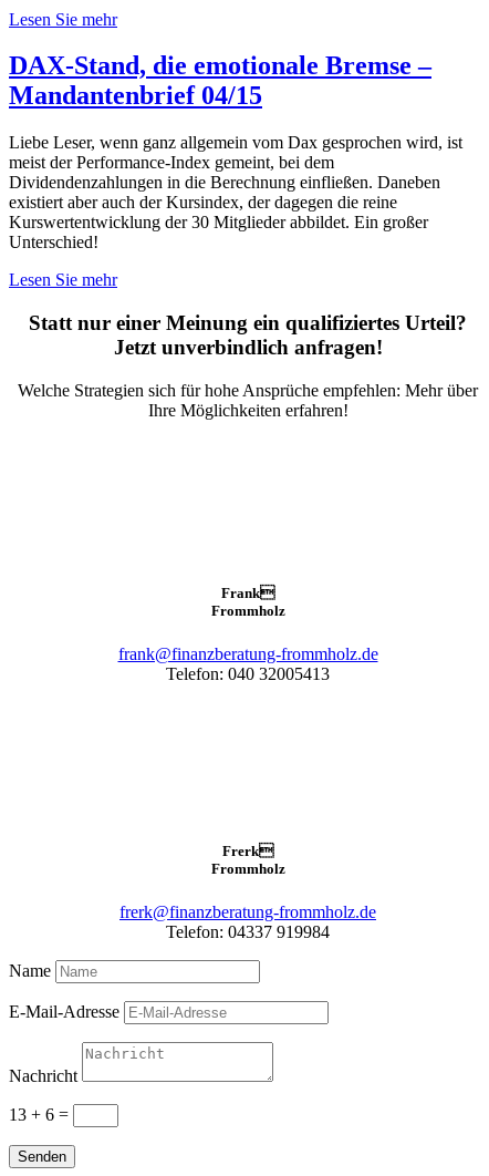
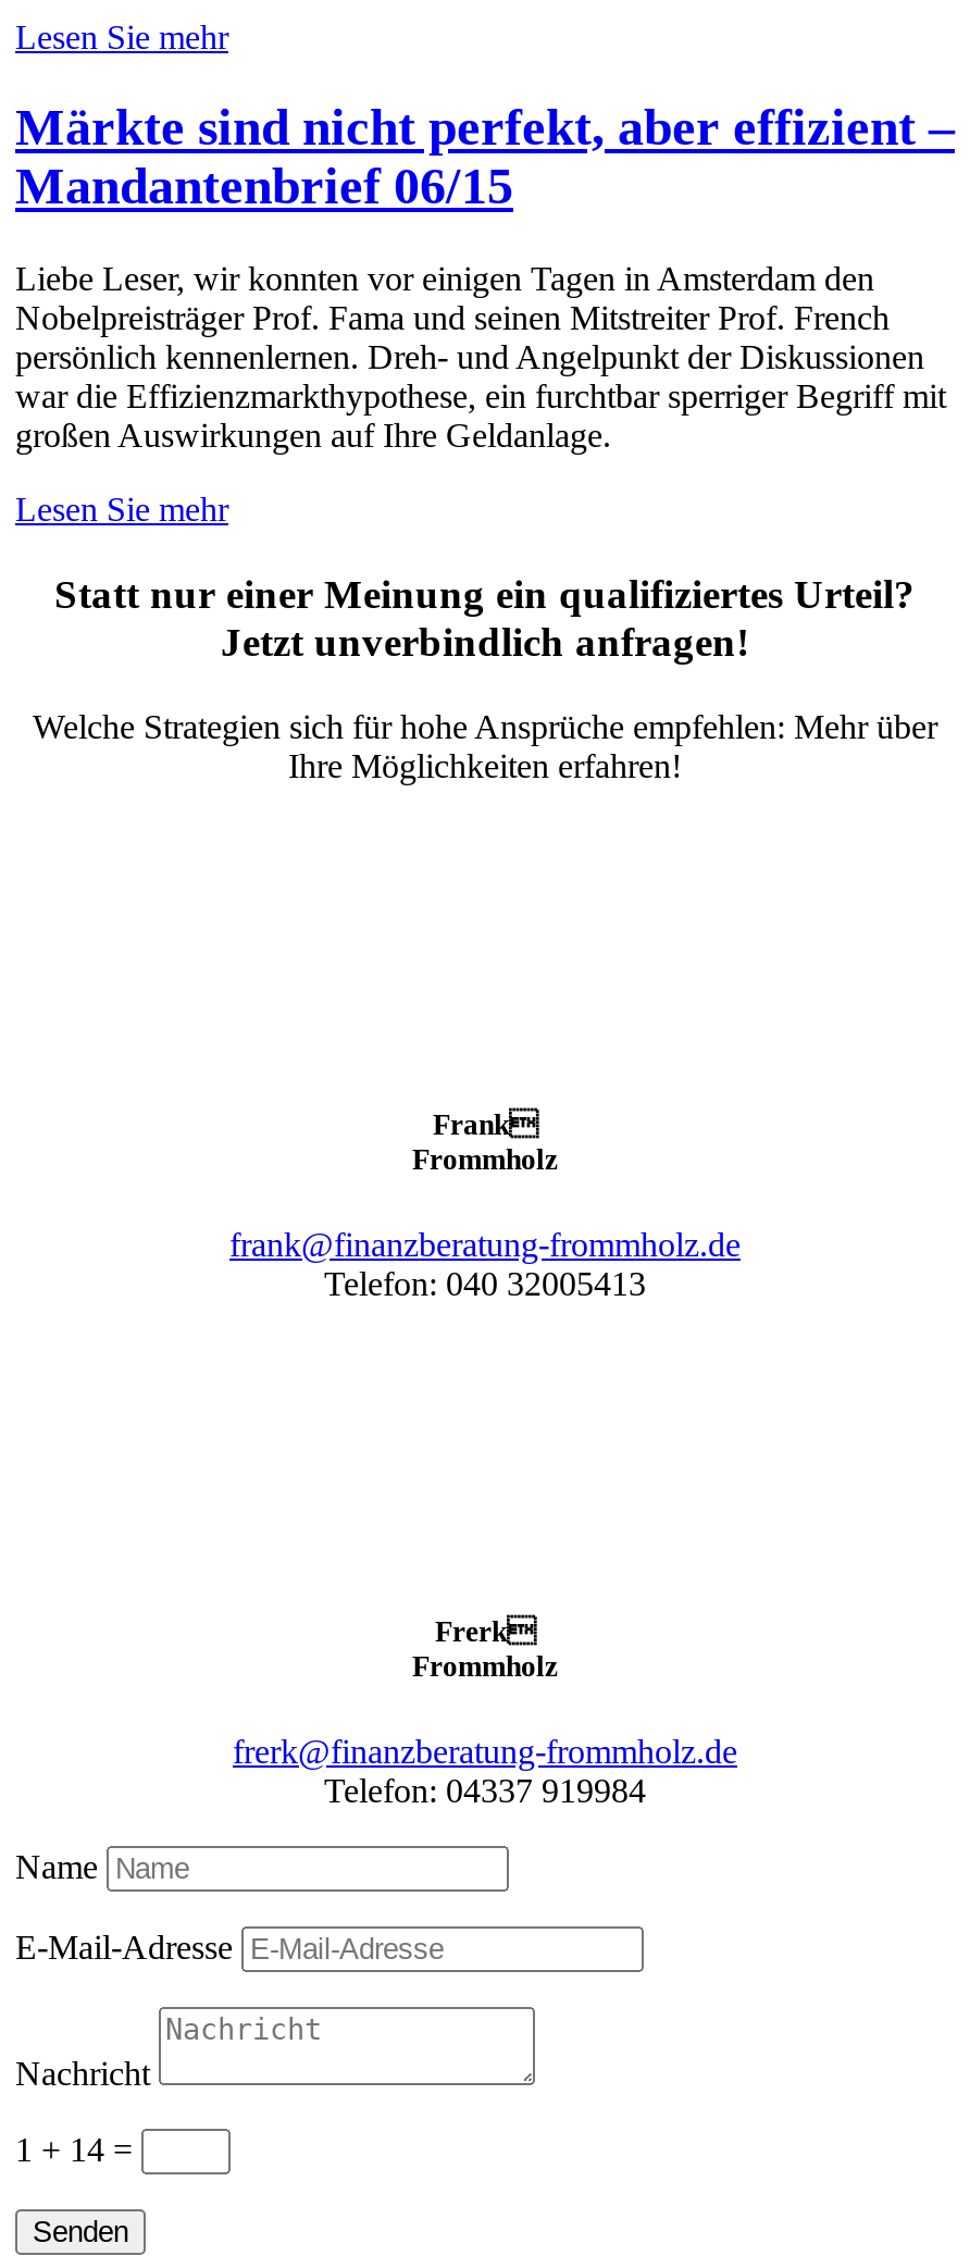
- DAX-Stand, die emotionale Bremse –
- Mandantenbrief 04/15
+ Märkte sind nicht perfekt, aber effizient –
+ Mandantenbrief 06/15

- Liebe Leser, wenn ganz allgemein vom Dax gesprochen wird, ist
- meist der Performance-Index gemeint, bei dem
- Dividendenzahlungen in die Berechnung einfließen. Daneben
- existiert aber auch der Kursindex, der dagegen die reine
- Kurswertentwicklung der 30 Mitglieder abbildet. Ein großer
- Unterschied!
+ Liebe Leser, wir konnten vor einigen Tagen in Amsterdam den
+ Nobelpreisträger Prof. Fama und seinen Mitstreiter Prof. French
+ persönlich kennenlernen. Dreh- und Angelpunkt der Diskussionen
+ war die Effizienzmarkthypothese, ein furchtbar sperriger Begriff mit
+ großen Auswirkungen auf Ihre Geldanlage.

- 13 + 6 =
+ 1 + 14 =
